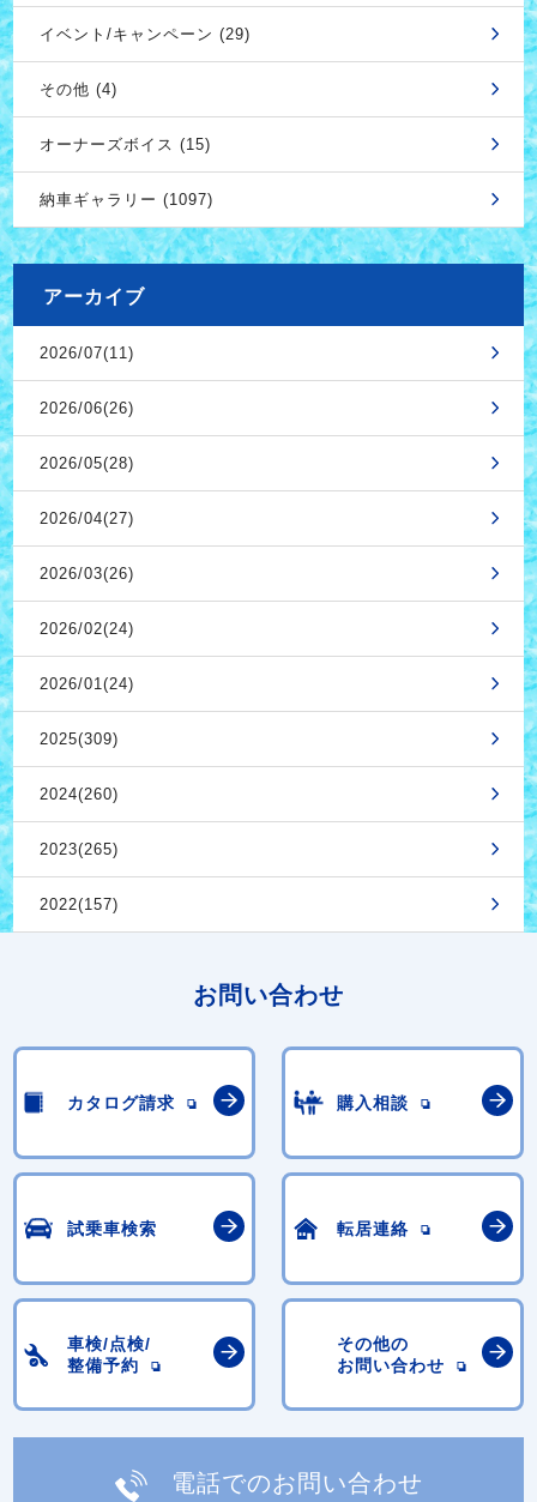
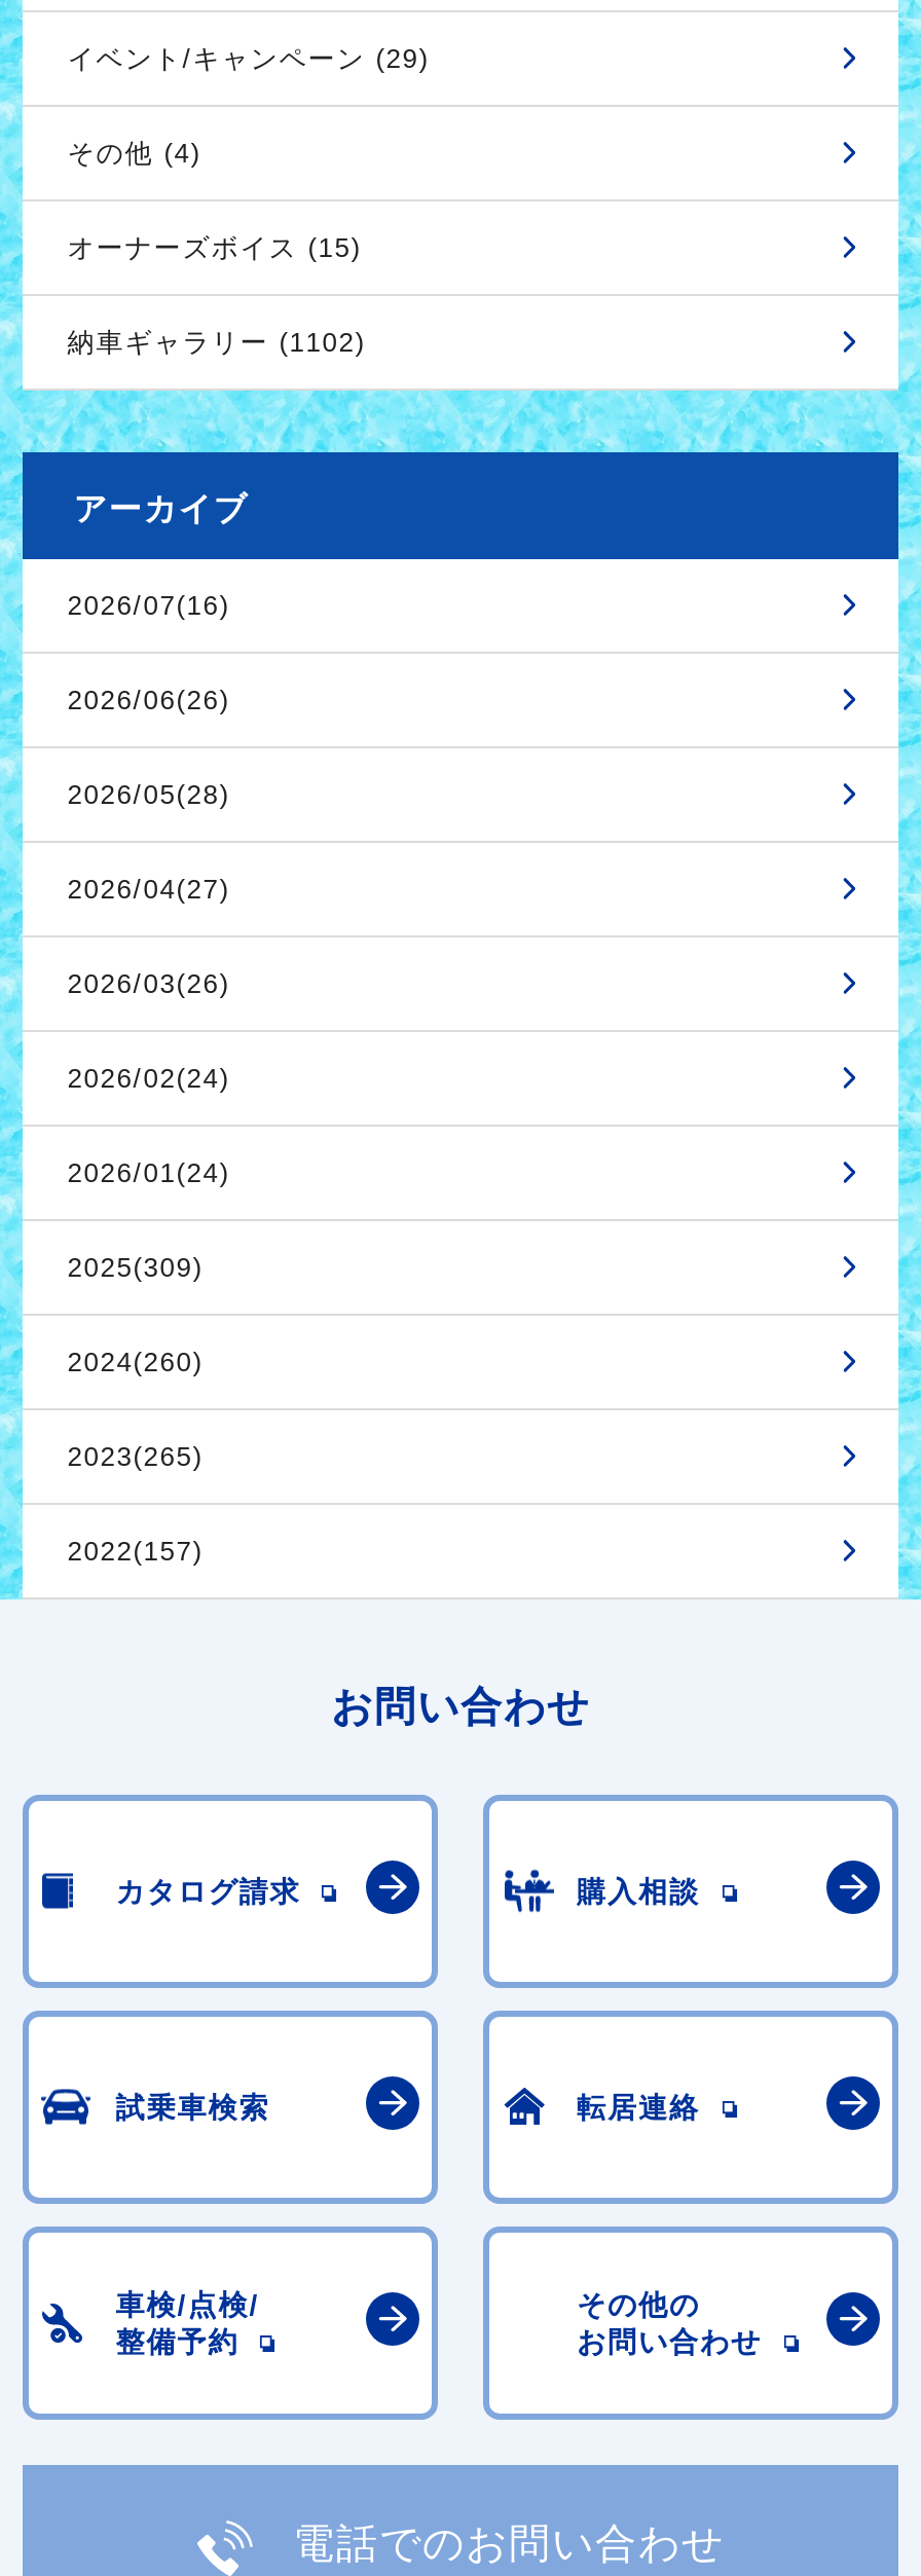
- 納車ギャラリー (1097)
+ 納車ギャラリー (1102)

- 2026/07(11)
+ 2026/07(16)
